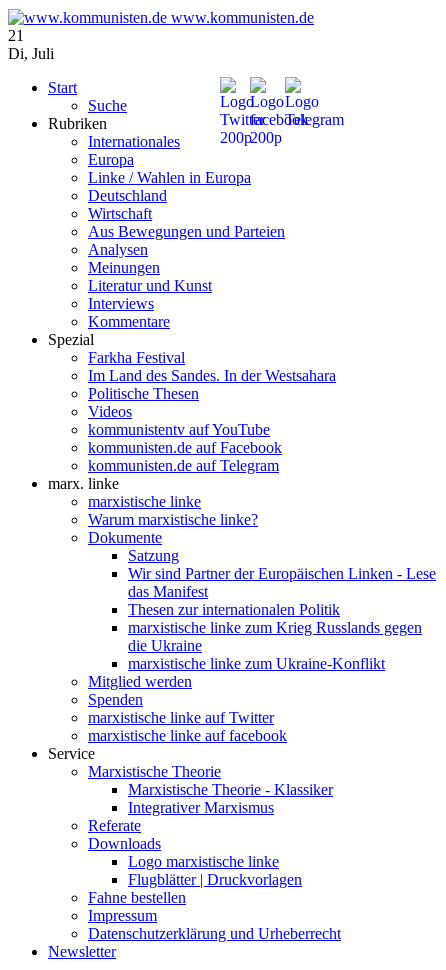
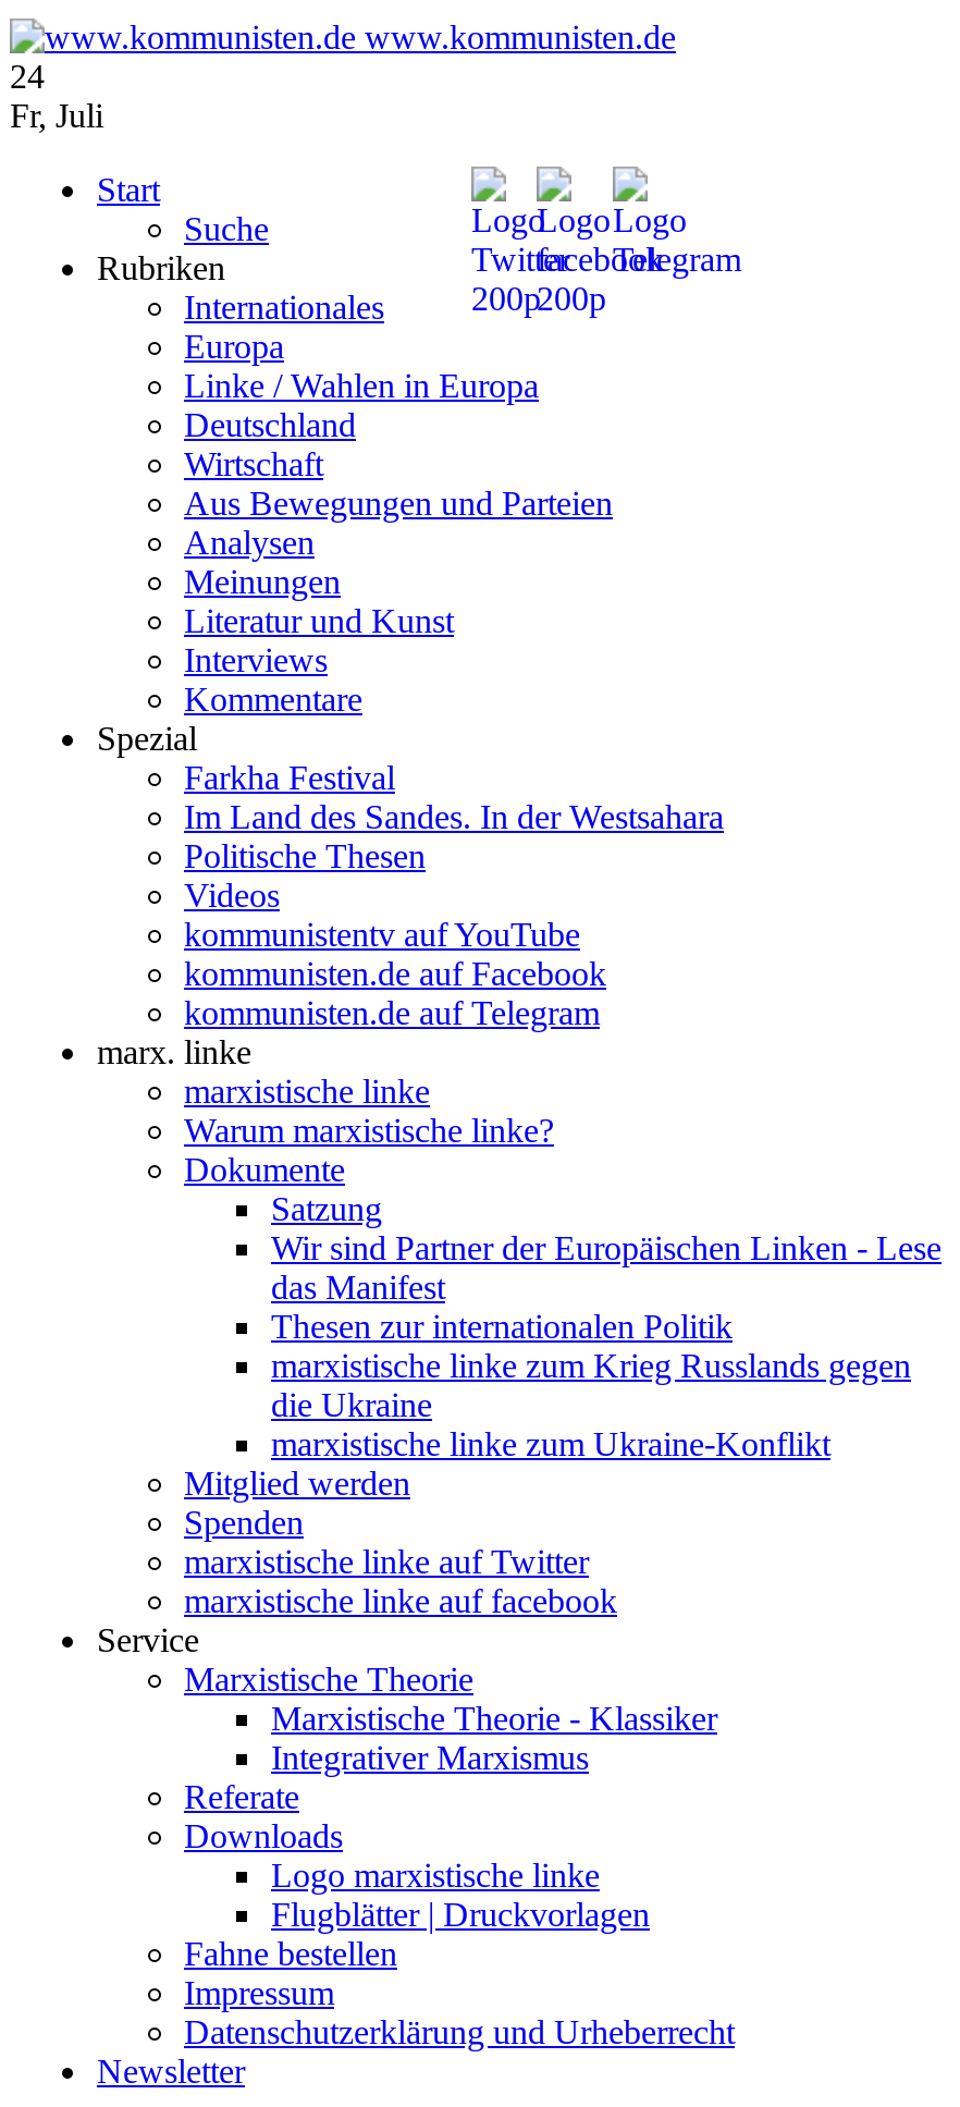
- 21
+ 24

- Di, Juli
+ Fr, Juli
